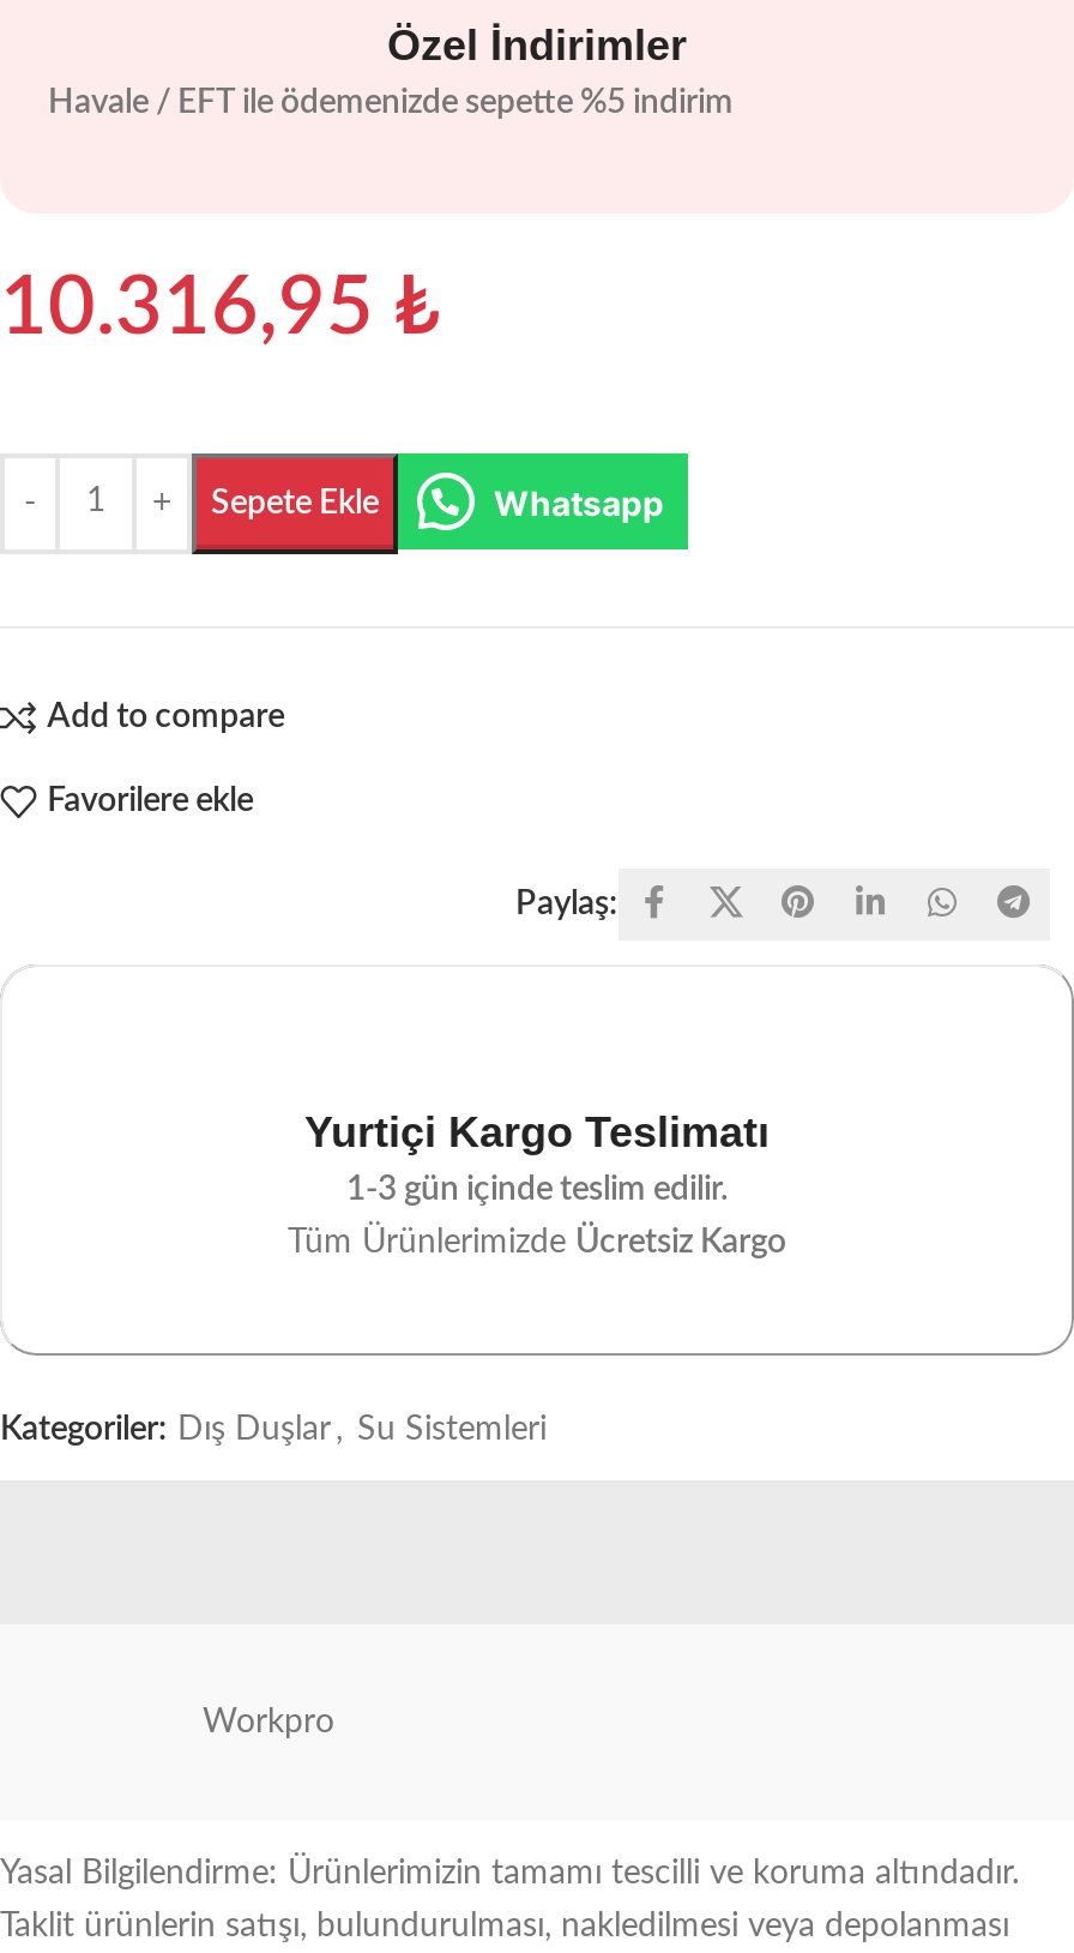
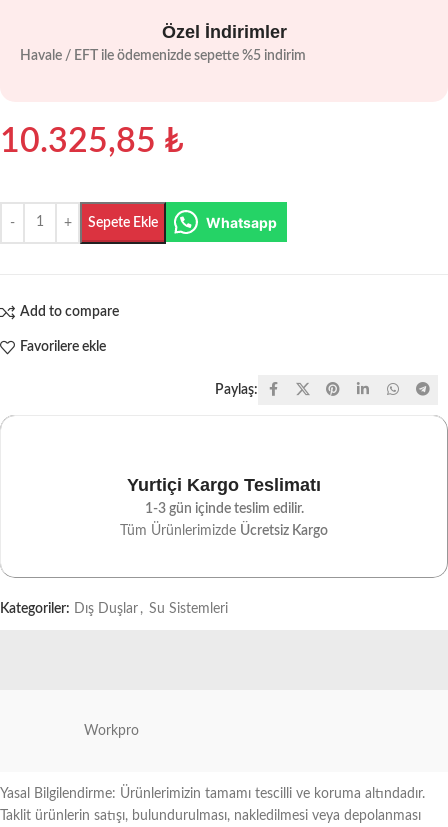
- 10.316,95 ₺
+ 10.325,85 ₺
